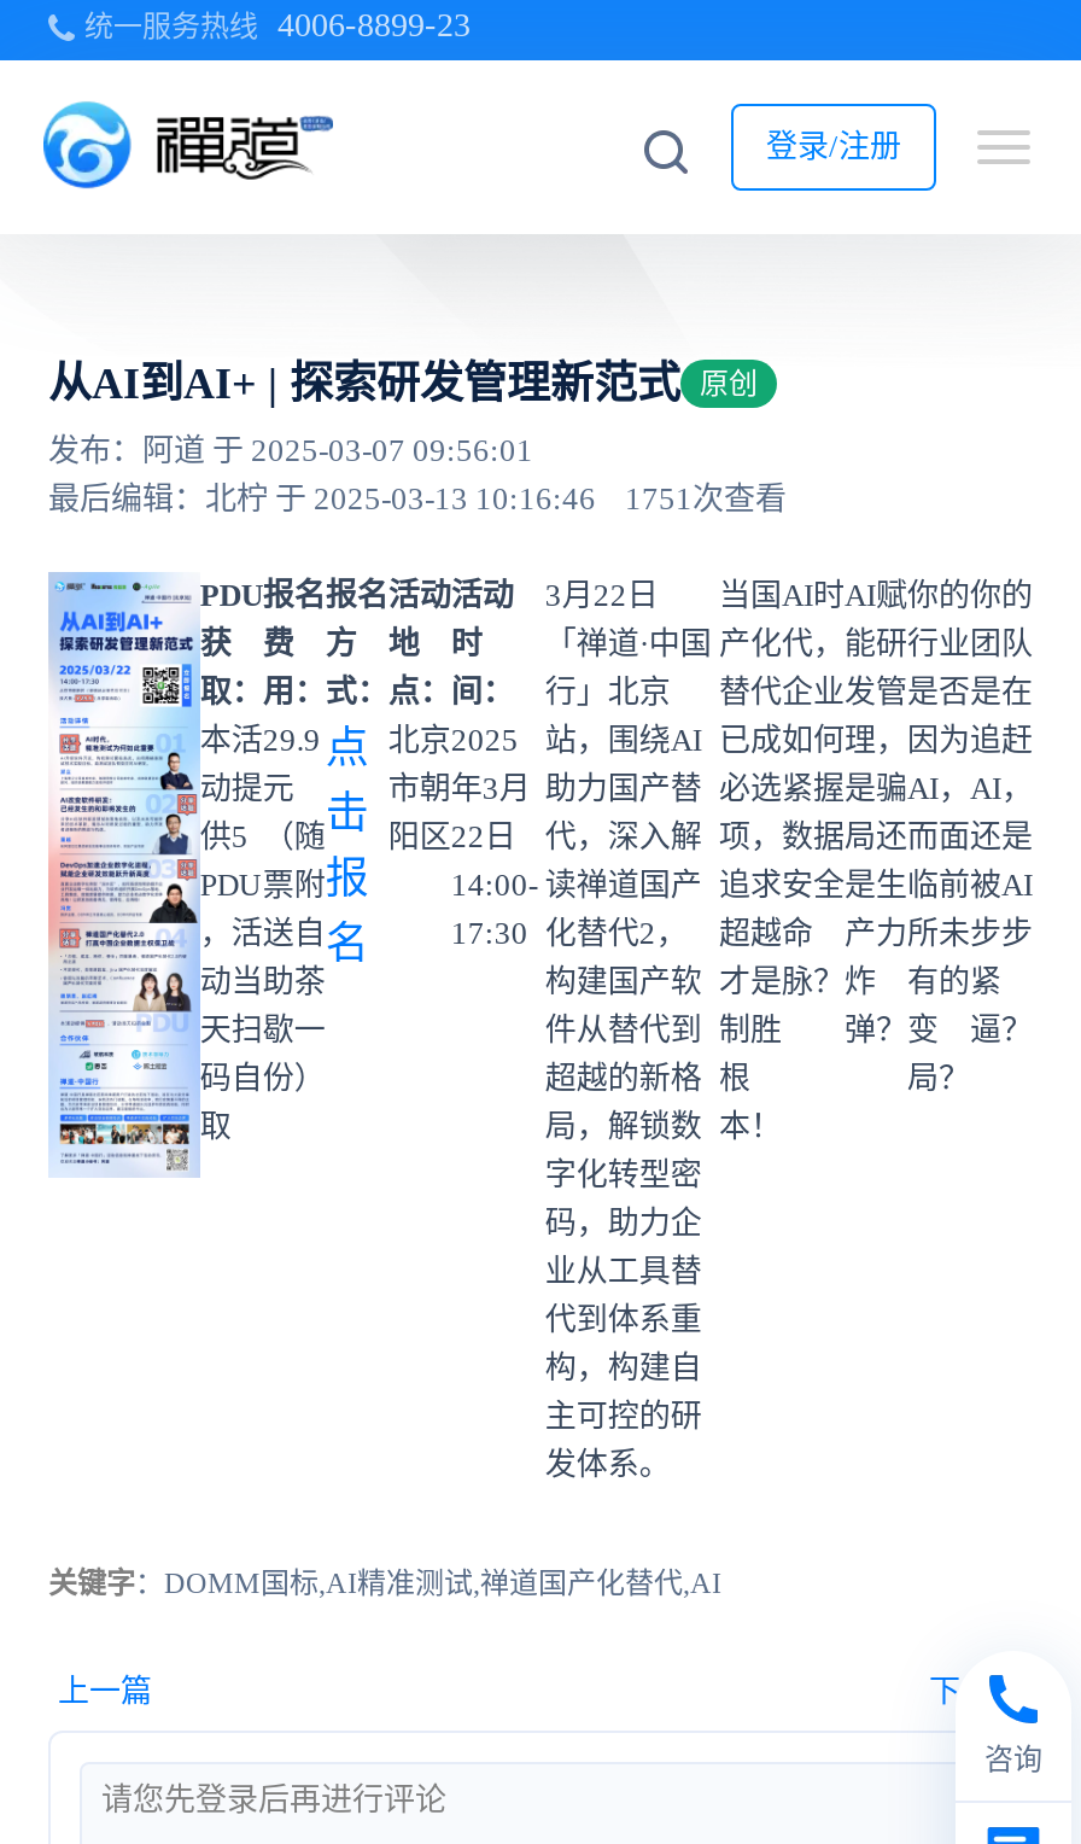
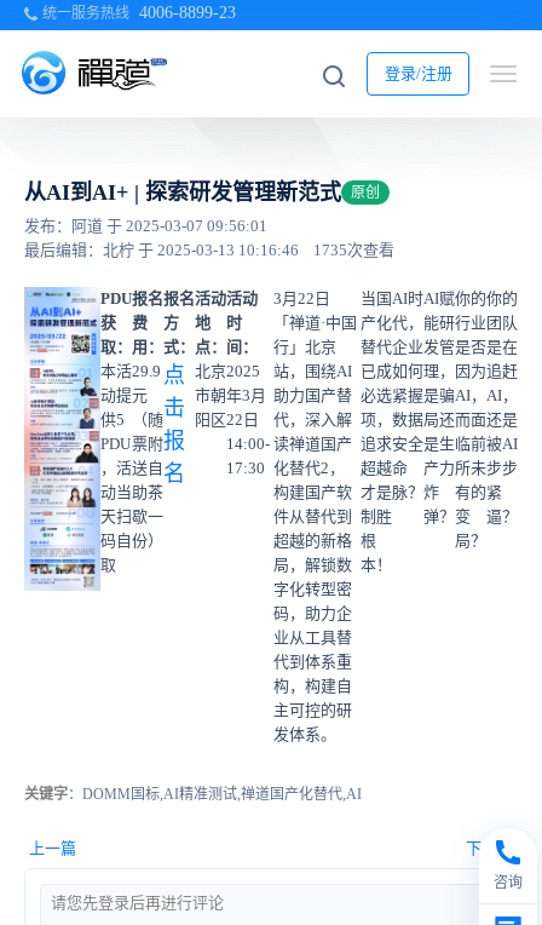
- 最后编辑：北柠 于 2025-03-13 10:16:46 1751次查看
+ 最后编辑：北柠 于 2025-03-13 10:16:46 1735次查看
